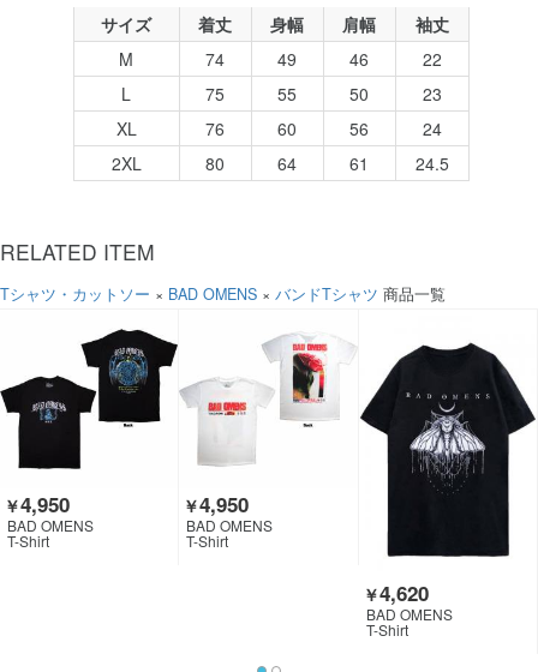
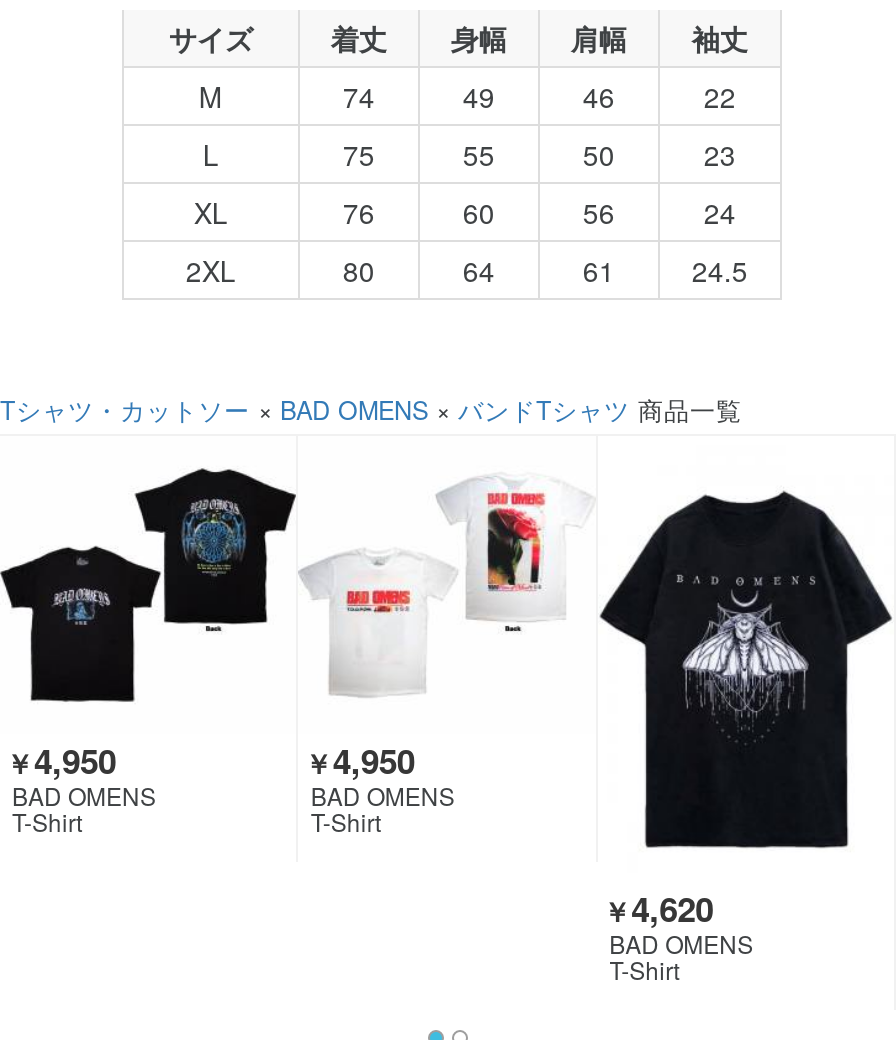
- RELATED ITEM
